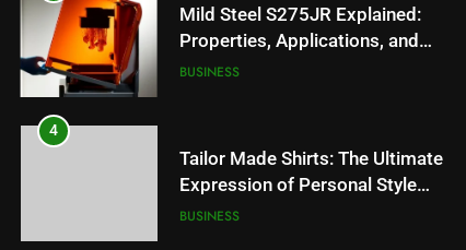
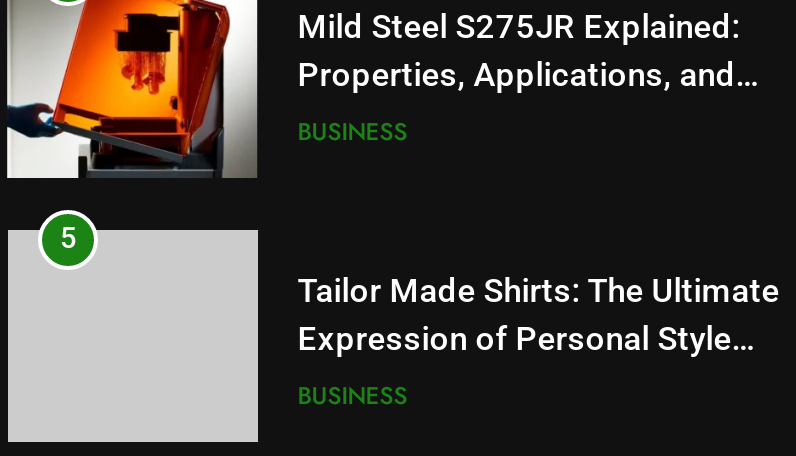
- 4
+ 5
